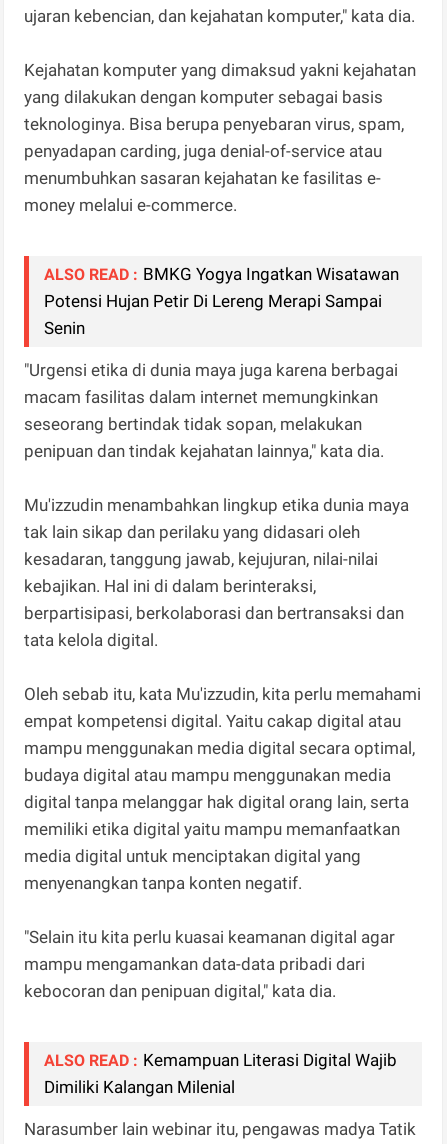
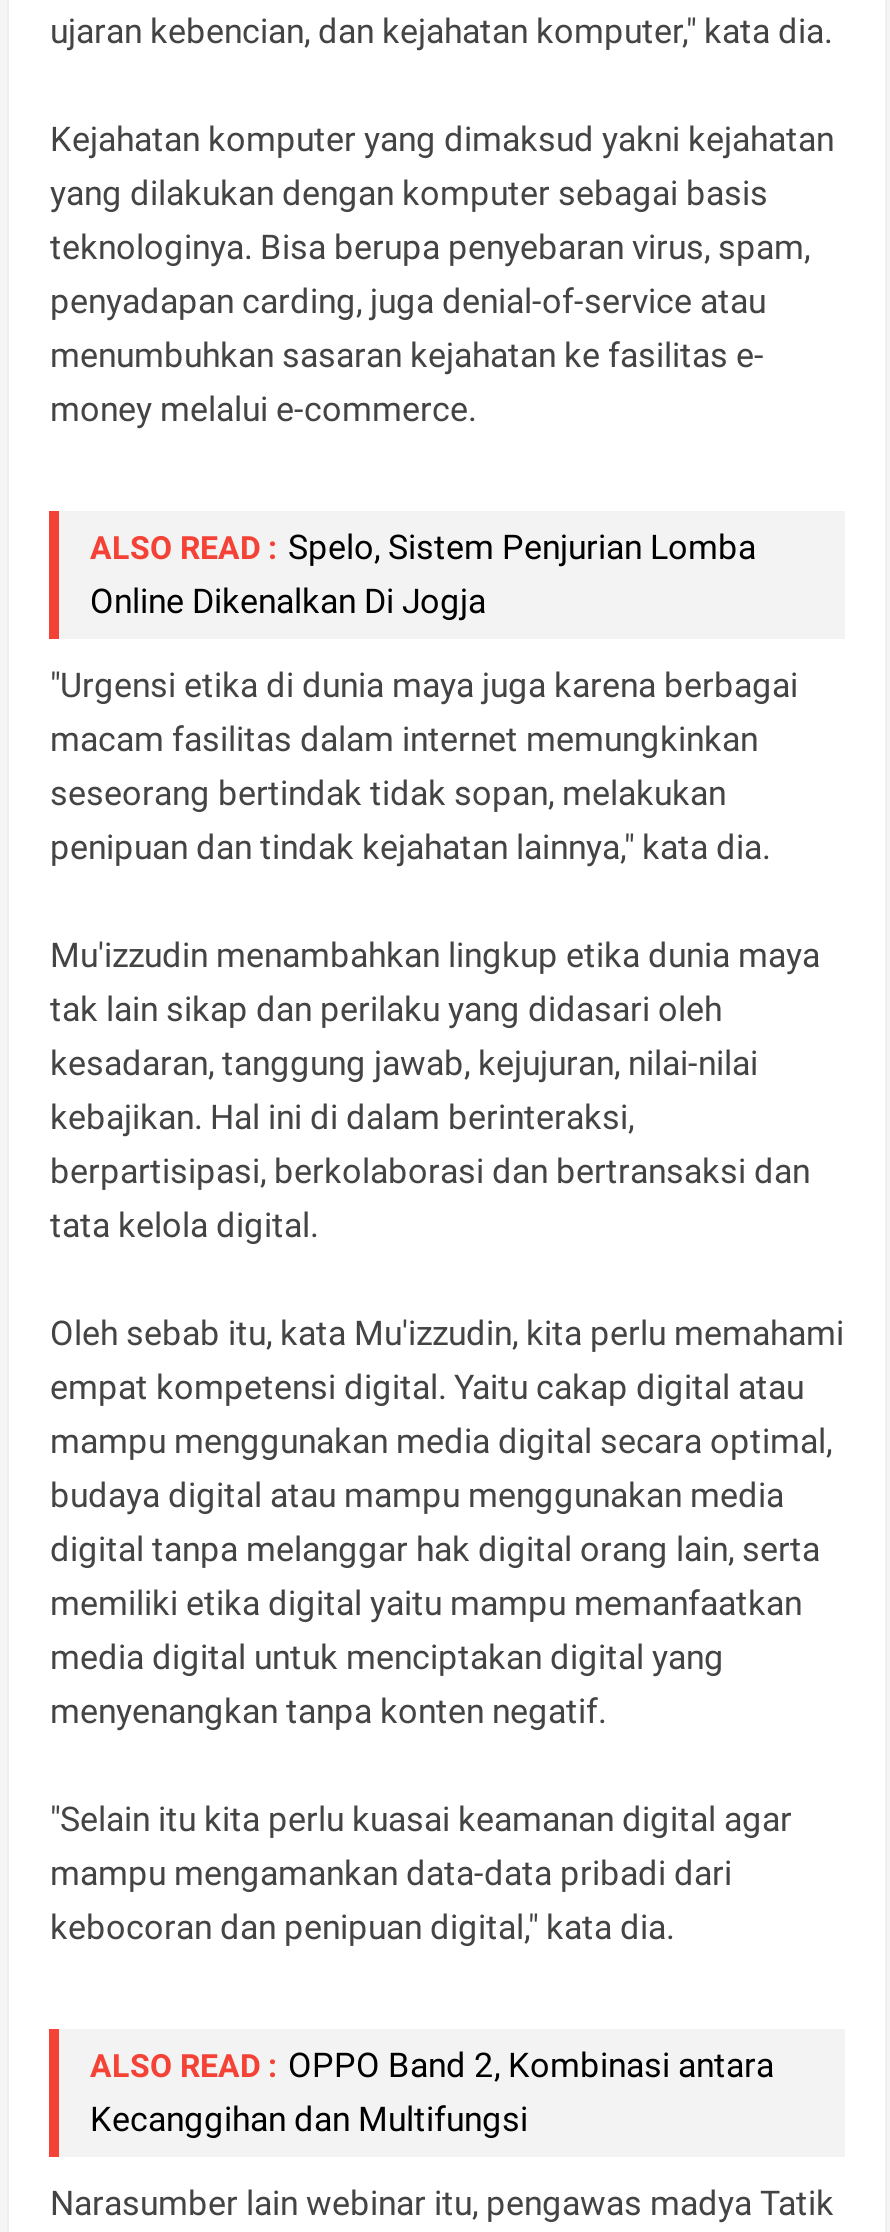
- ALSO READ : BMKG Yogya Ingatkan Wisatawan
- Potensi Hujan Petir Di Lereng Merapi Sampai
- Senin
+ ALSO READ : Spelo, Sistem Penjurian Lomba
+ Online Dikenalkan Di Jogja

- ALSO READ : Kemampuan Literasi Digital Wajib
- Dimiliki Kalangan Milenial
+ ALSO READ : OPPO Band 2, Kombinasi antara
+ Kecanggihan dan Multifungsi
